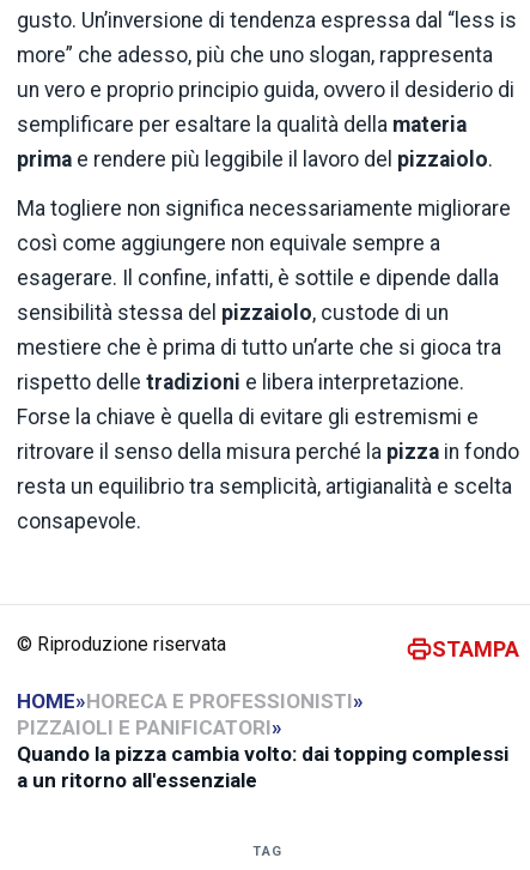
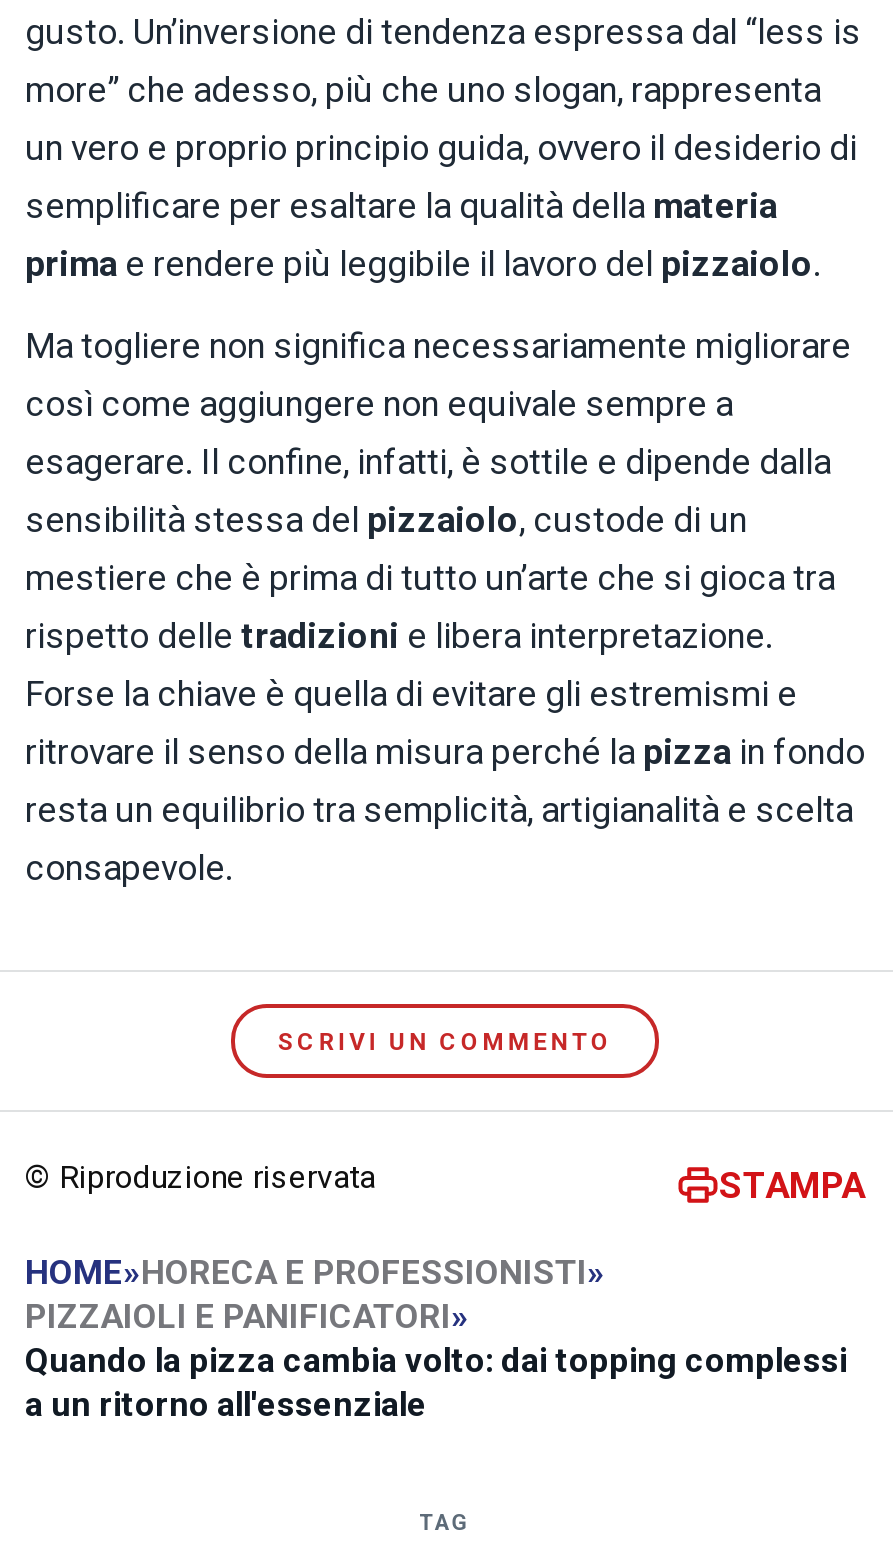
+ SCRIVI UN COMMENTO
